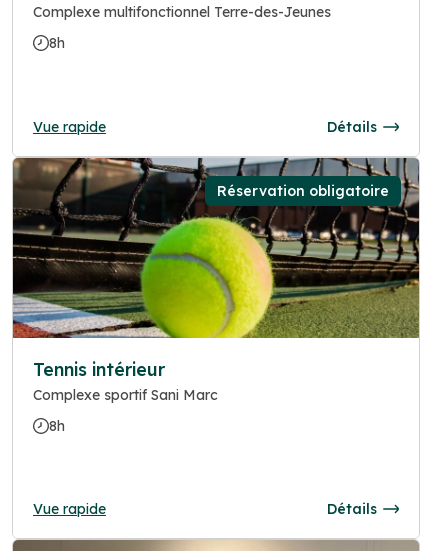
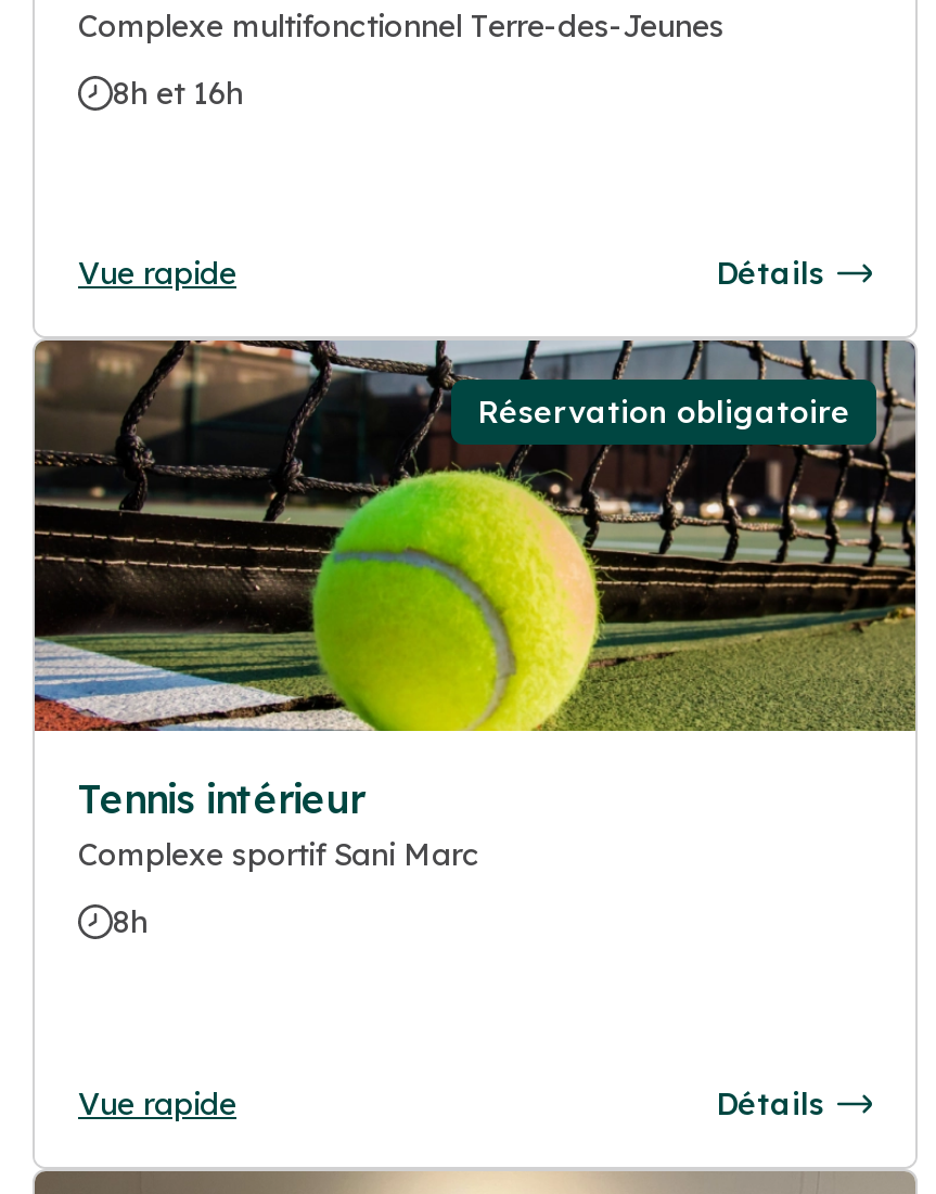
- 8h
+ 8h et 16h
